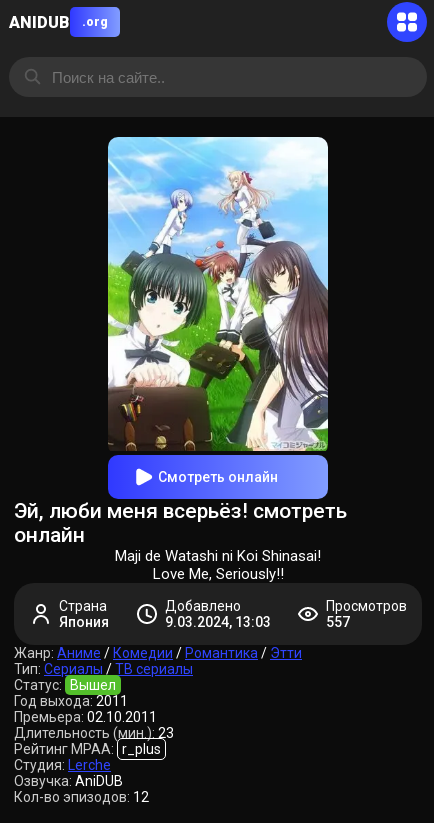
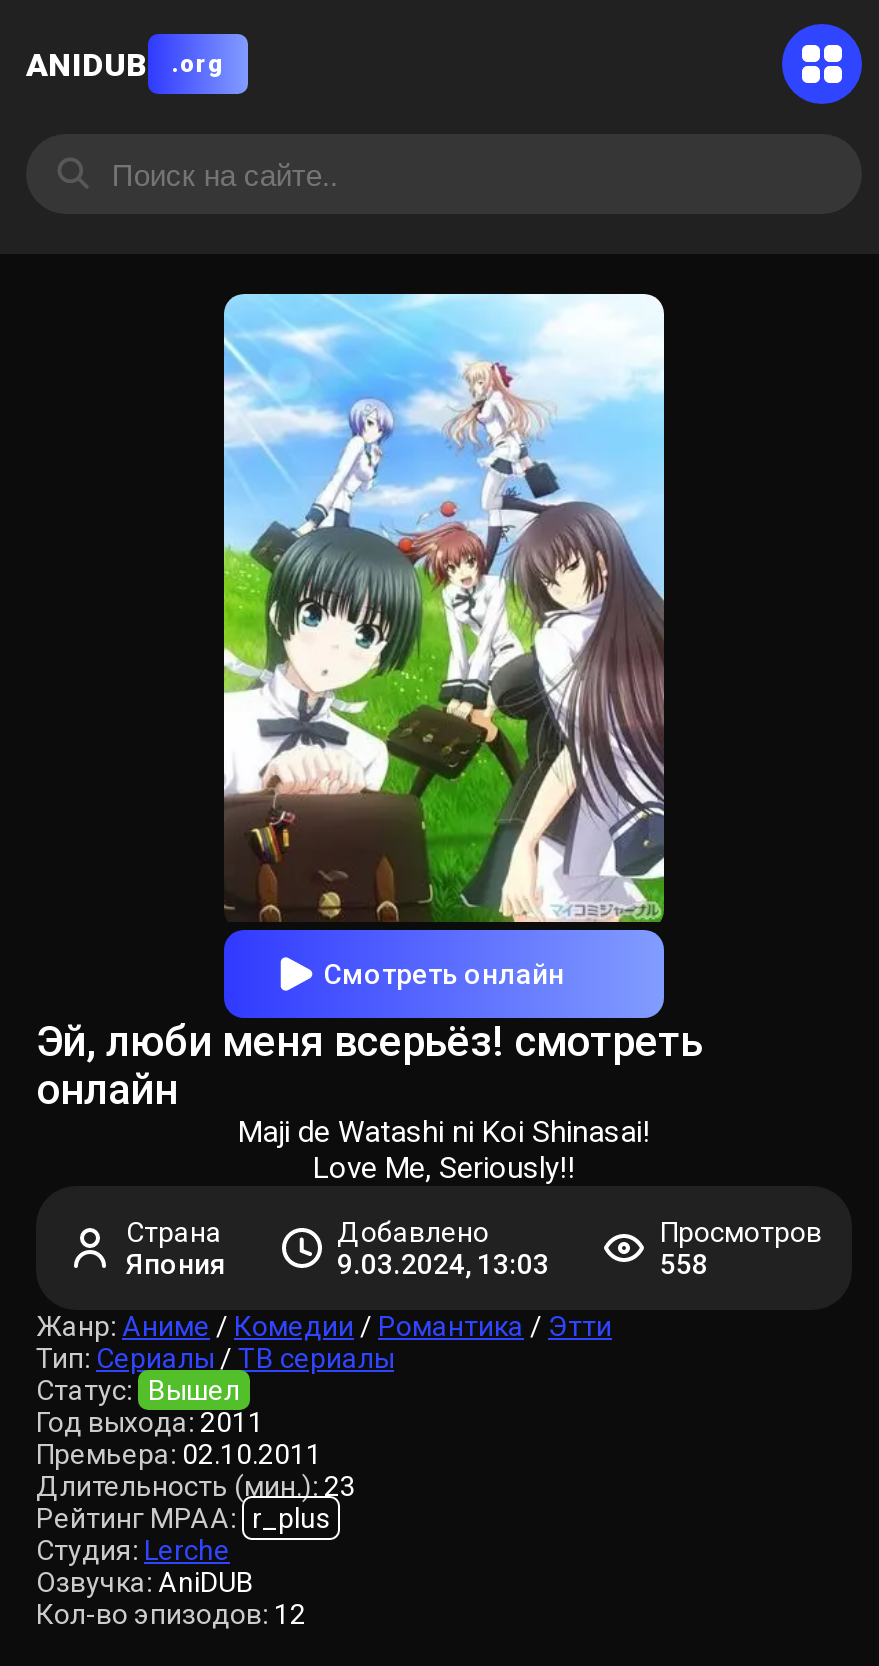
- 557
+ 558
